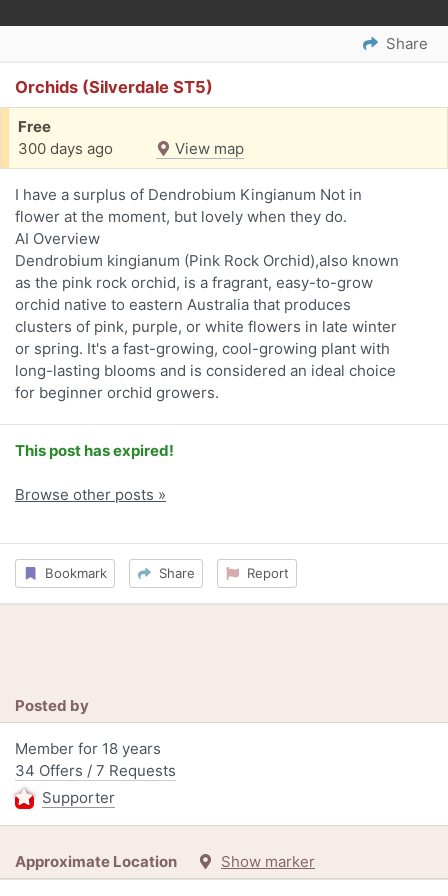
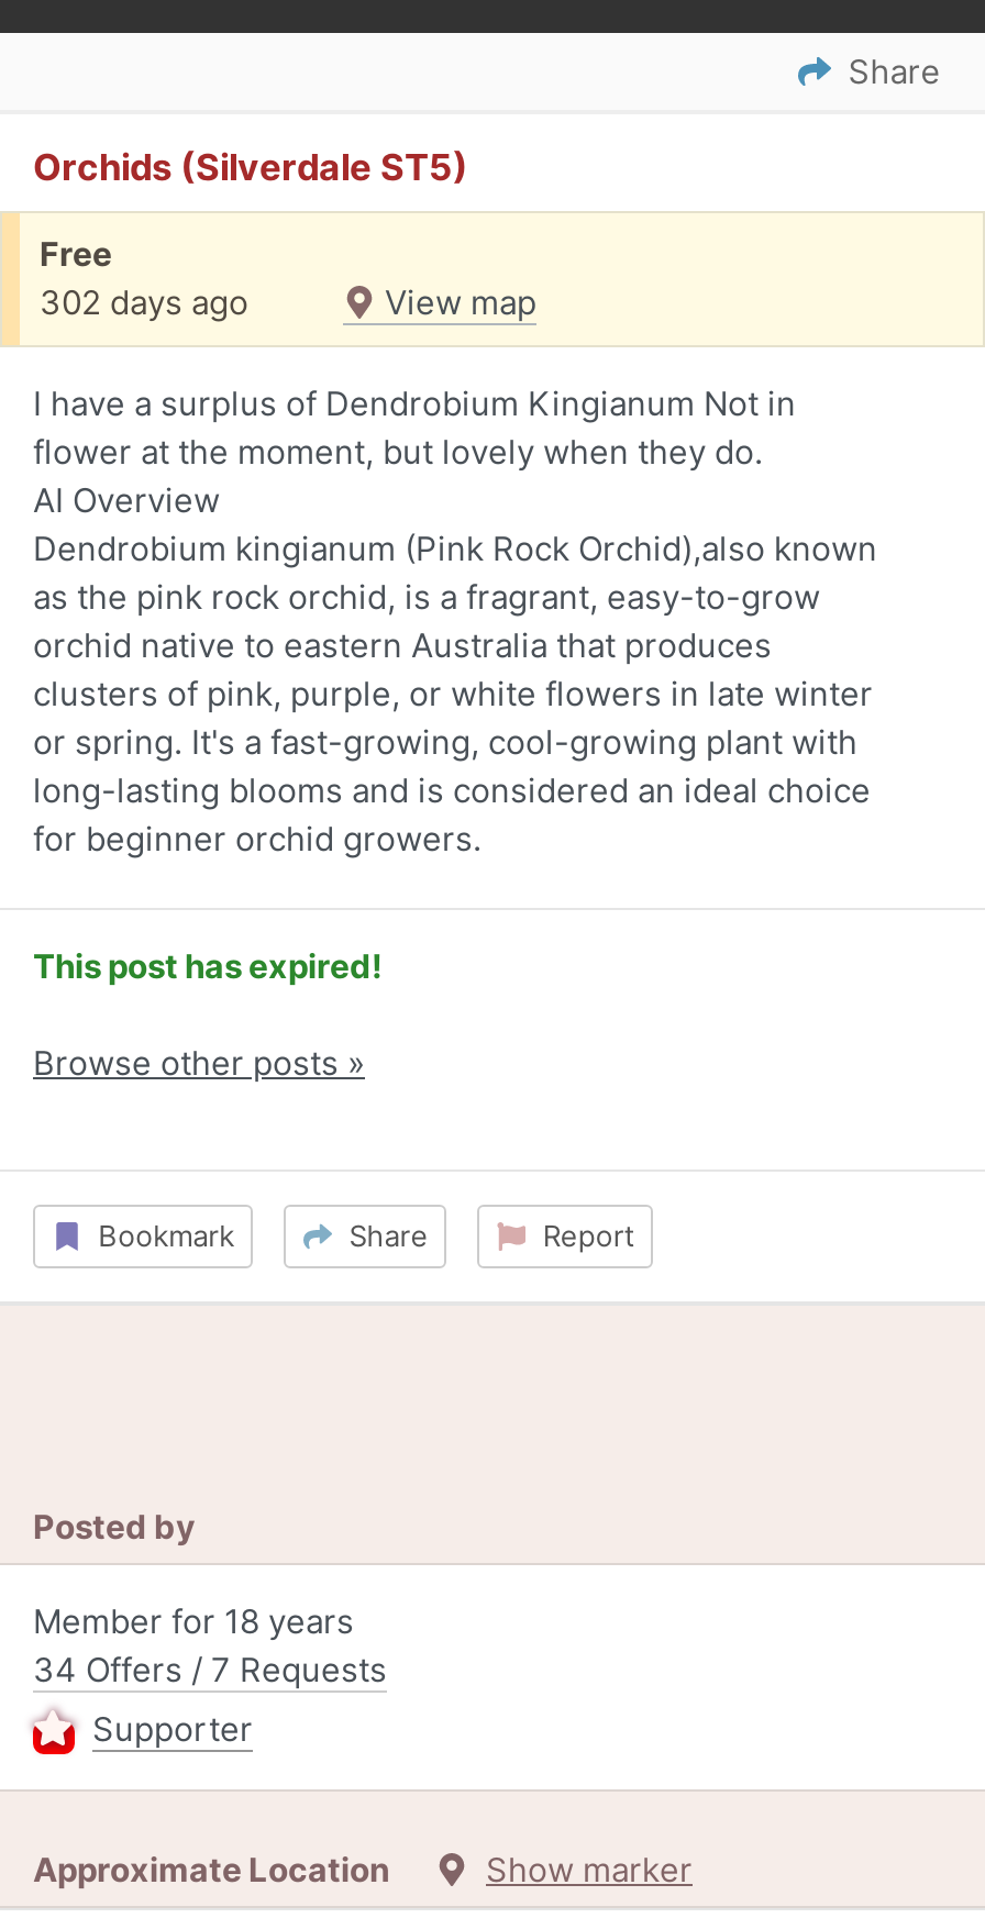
- 300 days ago
+ 302 days ago
